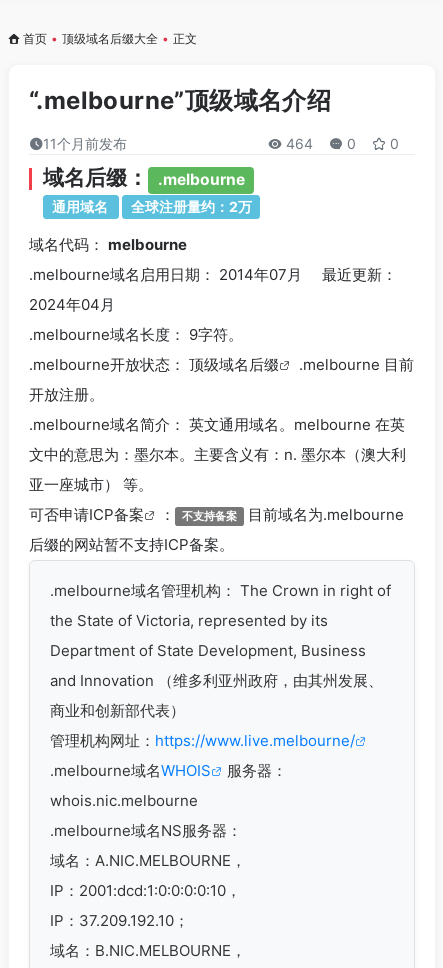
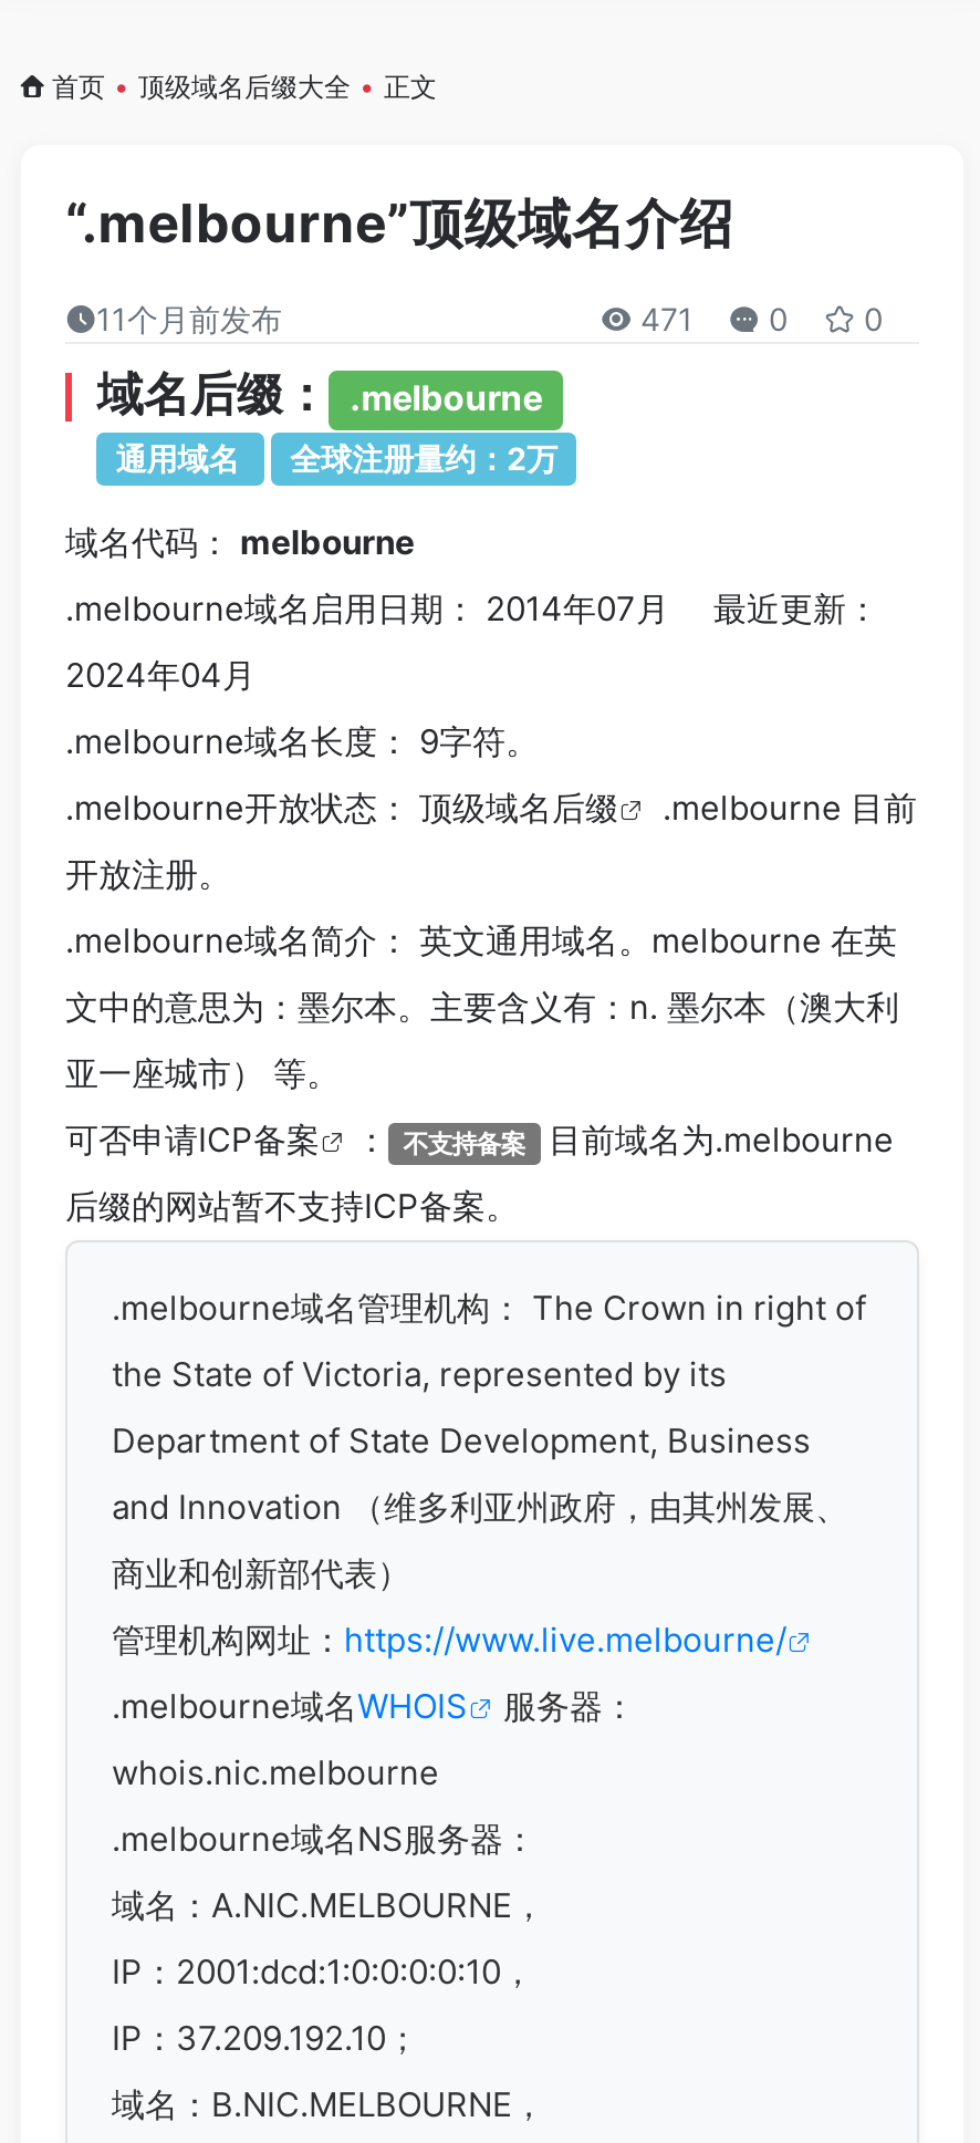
- 464 0 0
+ 471 0 0
